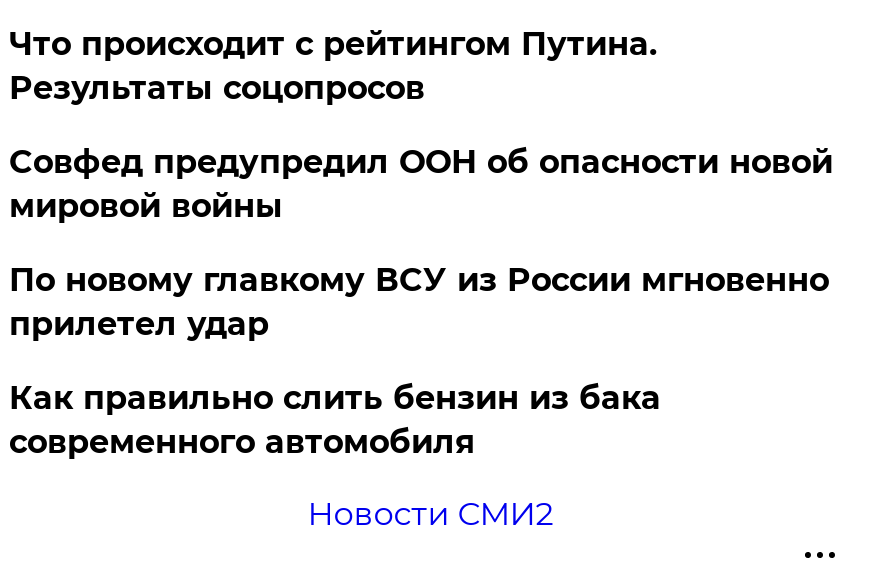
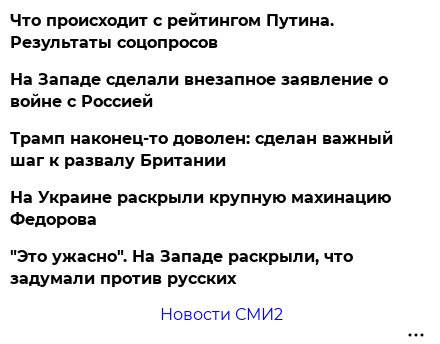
- Совфед предупредил ООН об опасности новой
- мировой войны
- По новому главкому ВСУ из России мгновенно
- прилетел удар
- Как правильно слить бензин из бака
- современного автомобиля
+ На Западе сделали внезапное заявление о
+ войне с Россией
+ Трамп наконец-то доволен: сделан важный
+ шаг к развалу Британии
+ На Украине раскрыли крупную махинацию
+ Федорова
+ "Это ужасно". На Западе раскрыли, что
+ задумали против русских
